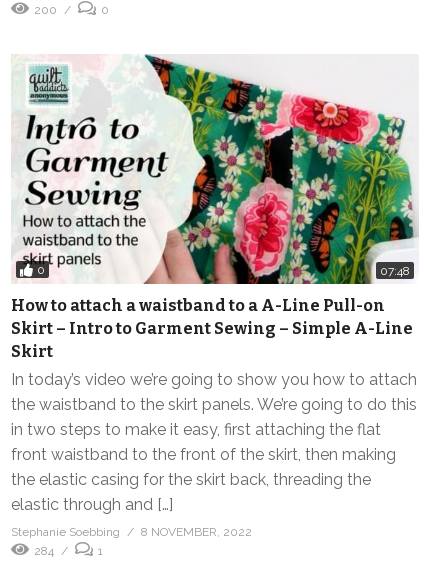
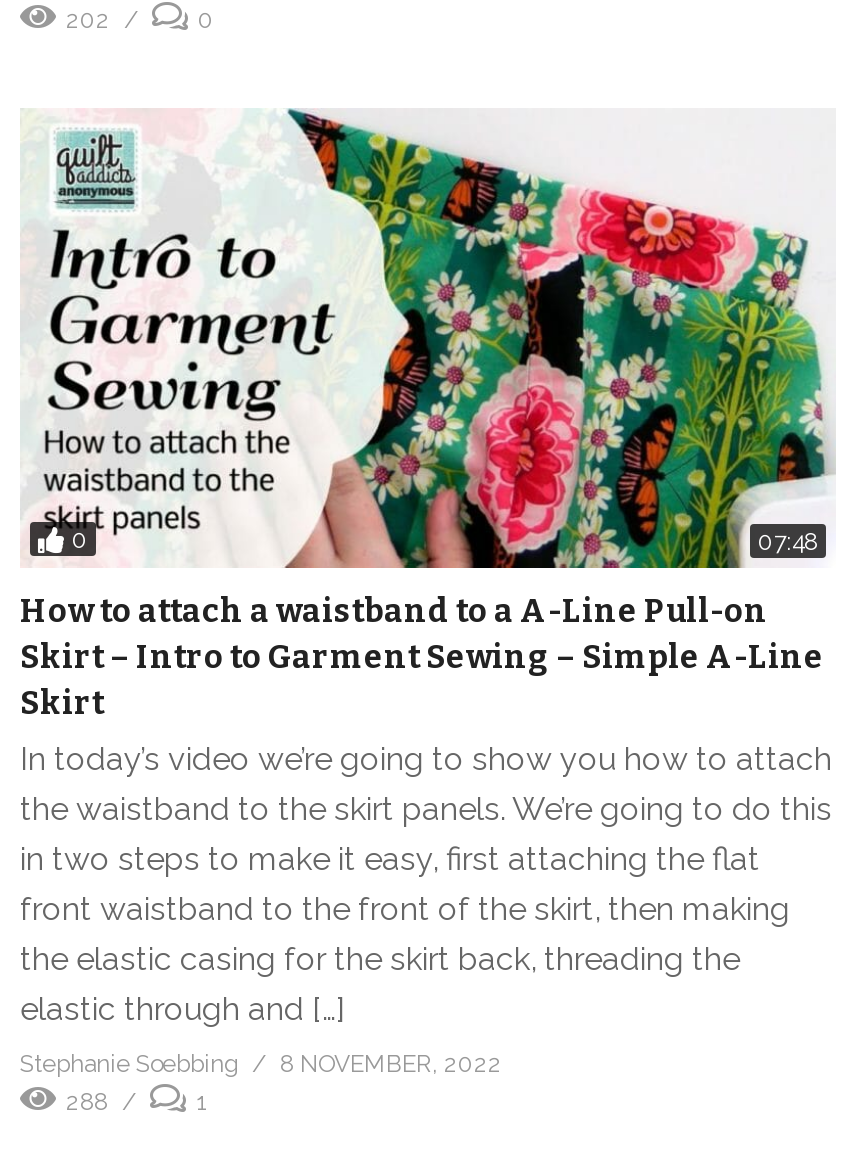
- 200
+ 202

- 284
+ 288
